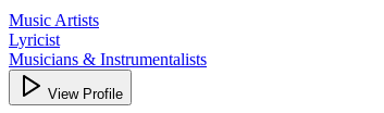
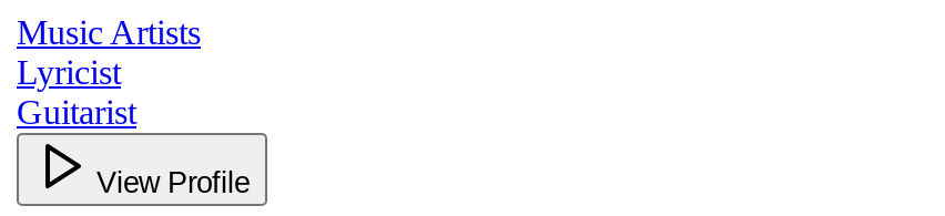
- Musicians & Instrumentalists
+ Guitarist
